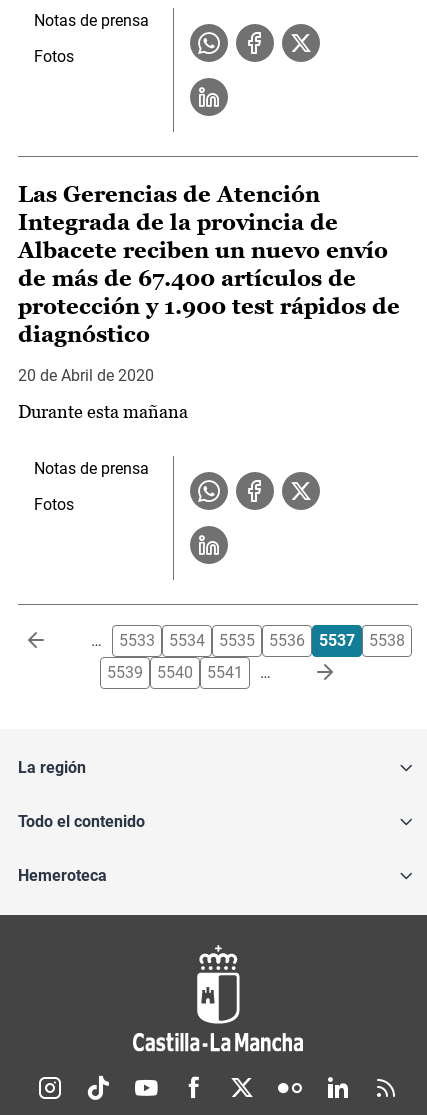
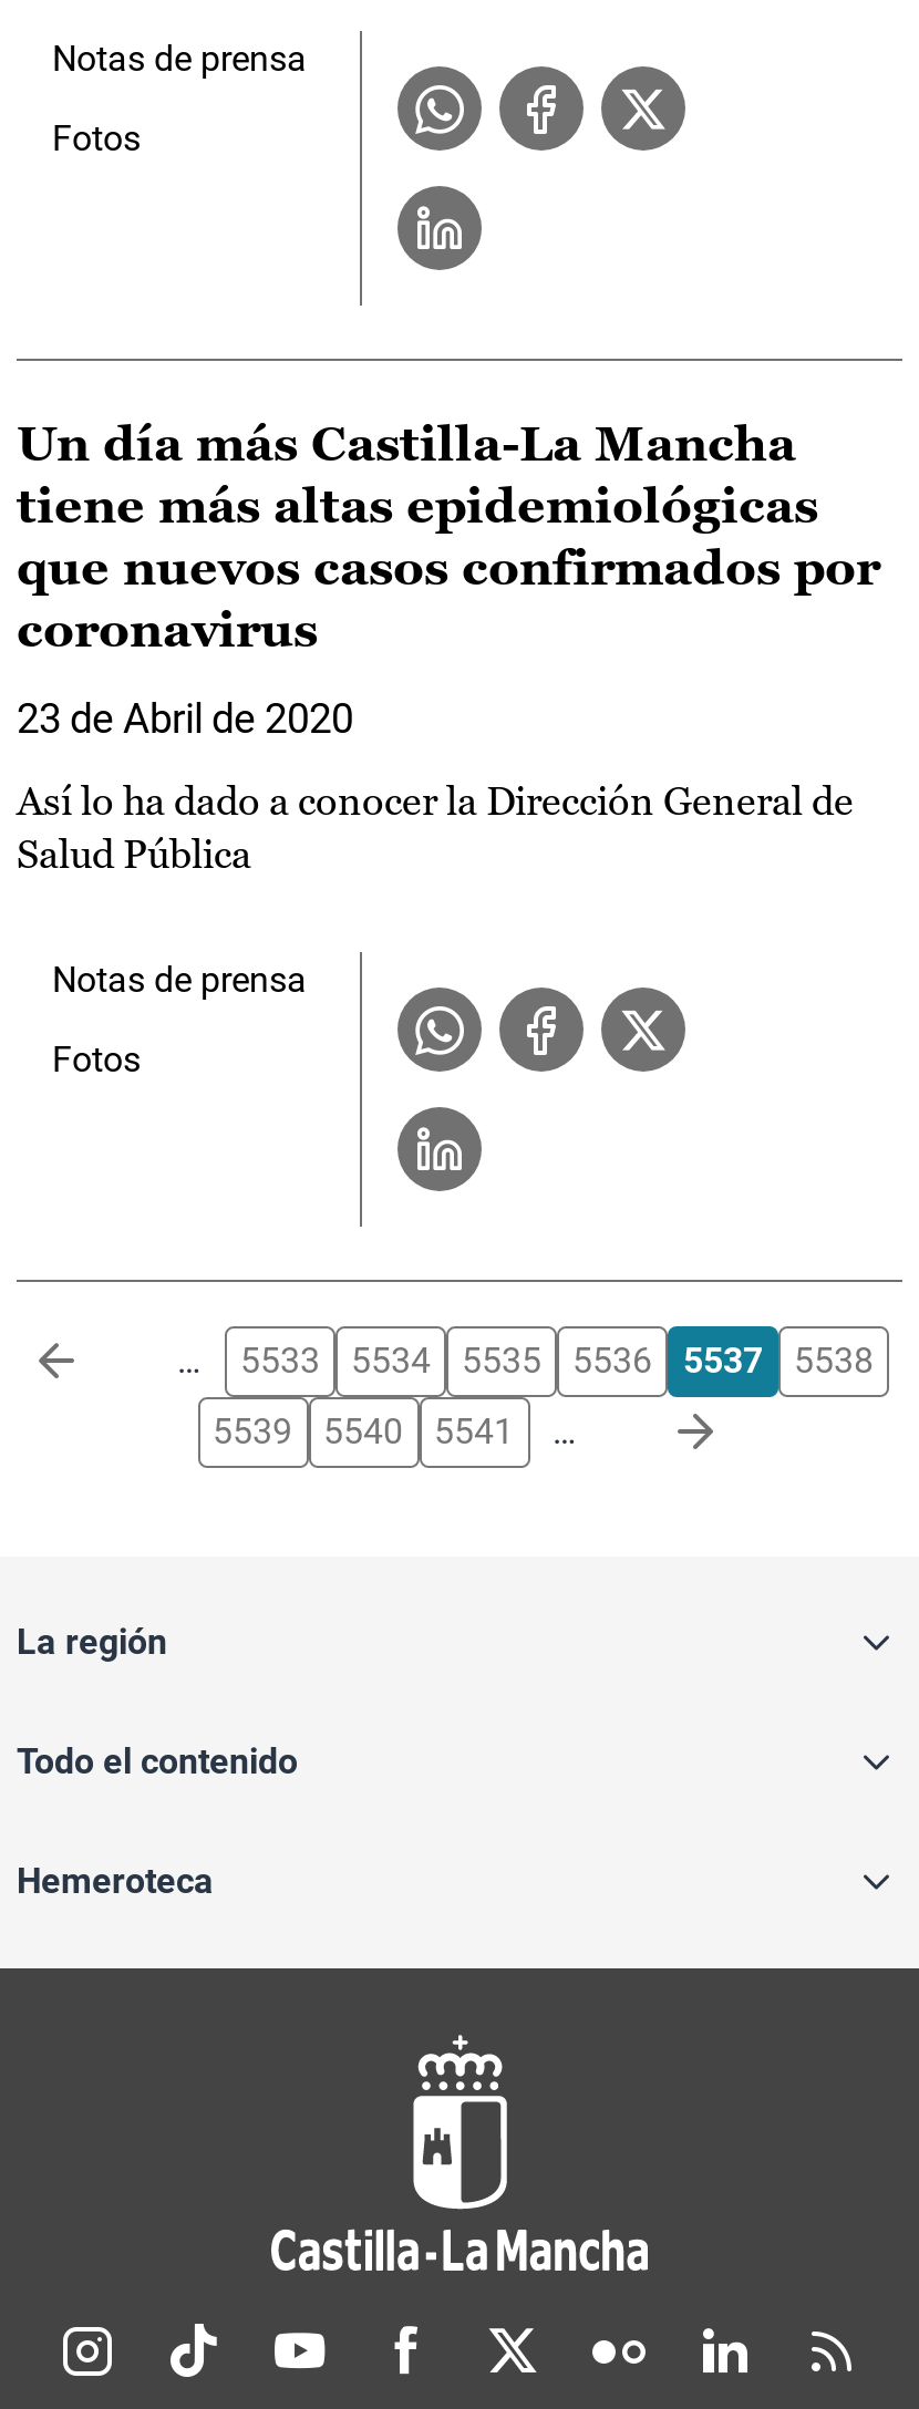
- Las Gerencias de Atención
- Integrada de la provincia de
- Albacete reciben un nuevo envío
- de más de 67.400 artículos de
- protección y 1.900 test rápidos de
- diagnóstico
+ Un día más Castilla-La Mancha
+ tiene más altas epidemiológicas
+ que nuevos casos confirmados por
+ coronavirus

- 20 de Abril de 2020
+ 23 de Abril de 2020

- Durante esta mañana
+ Así lo ha dado a conocer la Dirección General de
+ Salud Pública
